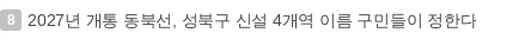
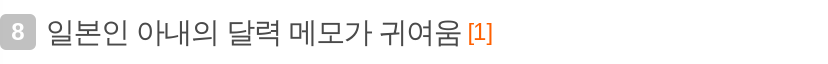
- 2027년 개통 동북선, 성북구 신설 4개역 이름 구민들이 정한다
+ 일본인 아내의 달력 메모가 귀여움 [1]
